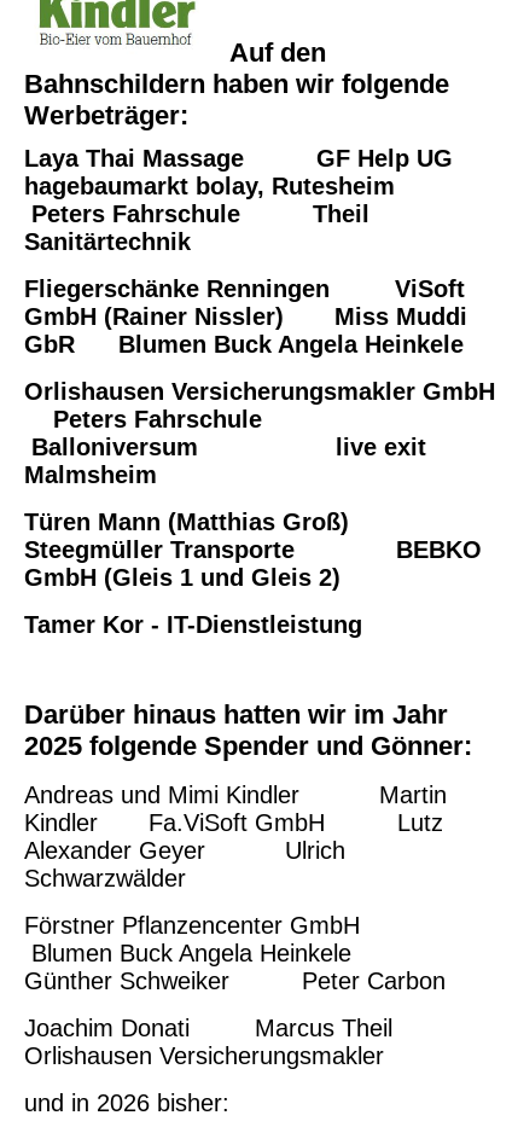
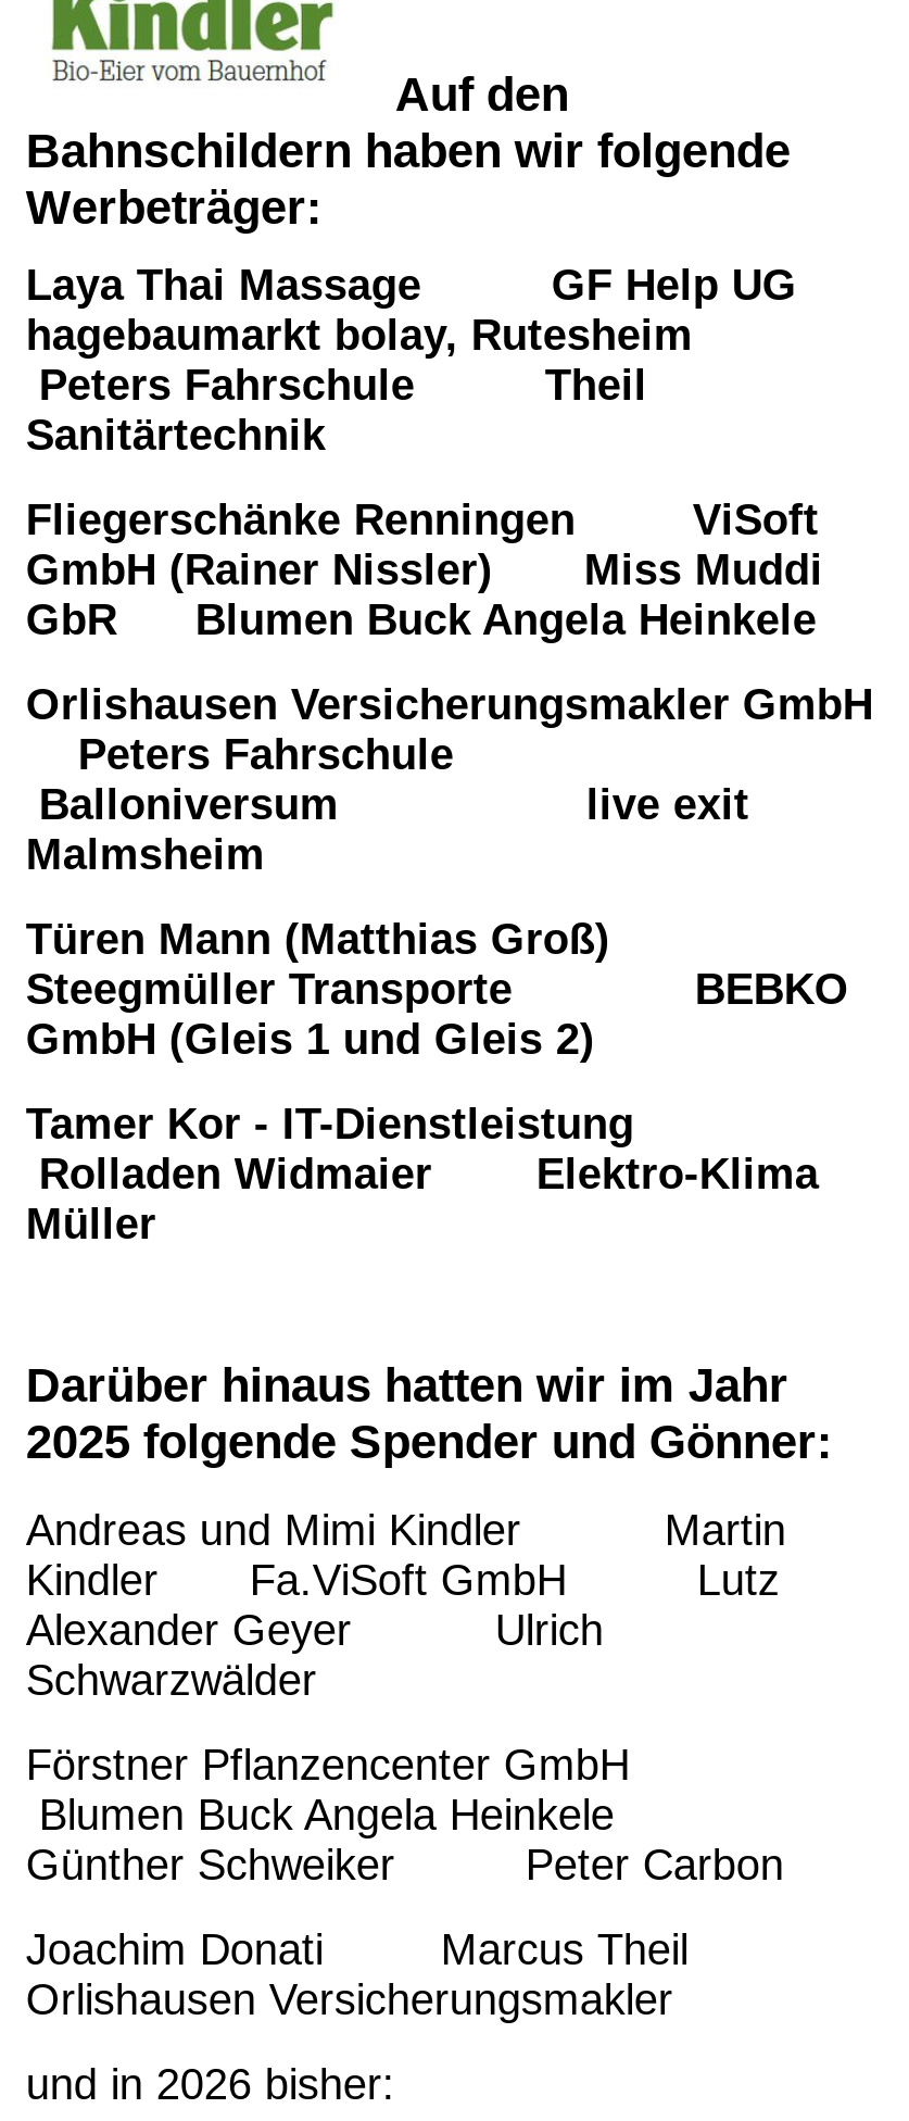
+ Rolladen Widmaier Elektro-Klima
+ Müller
